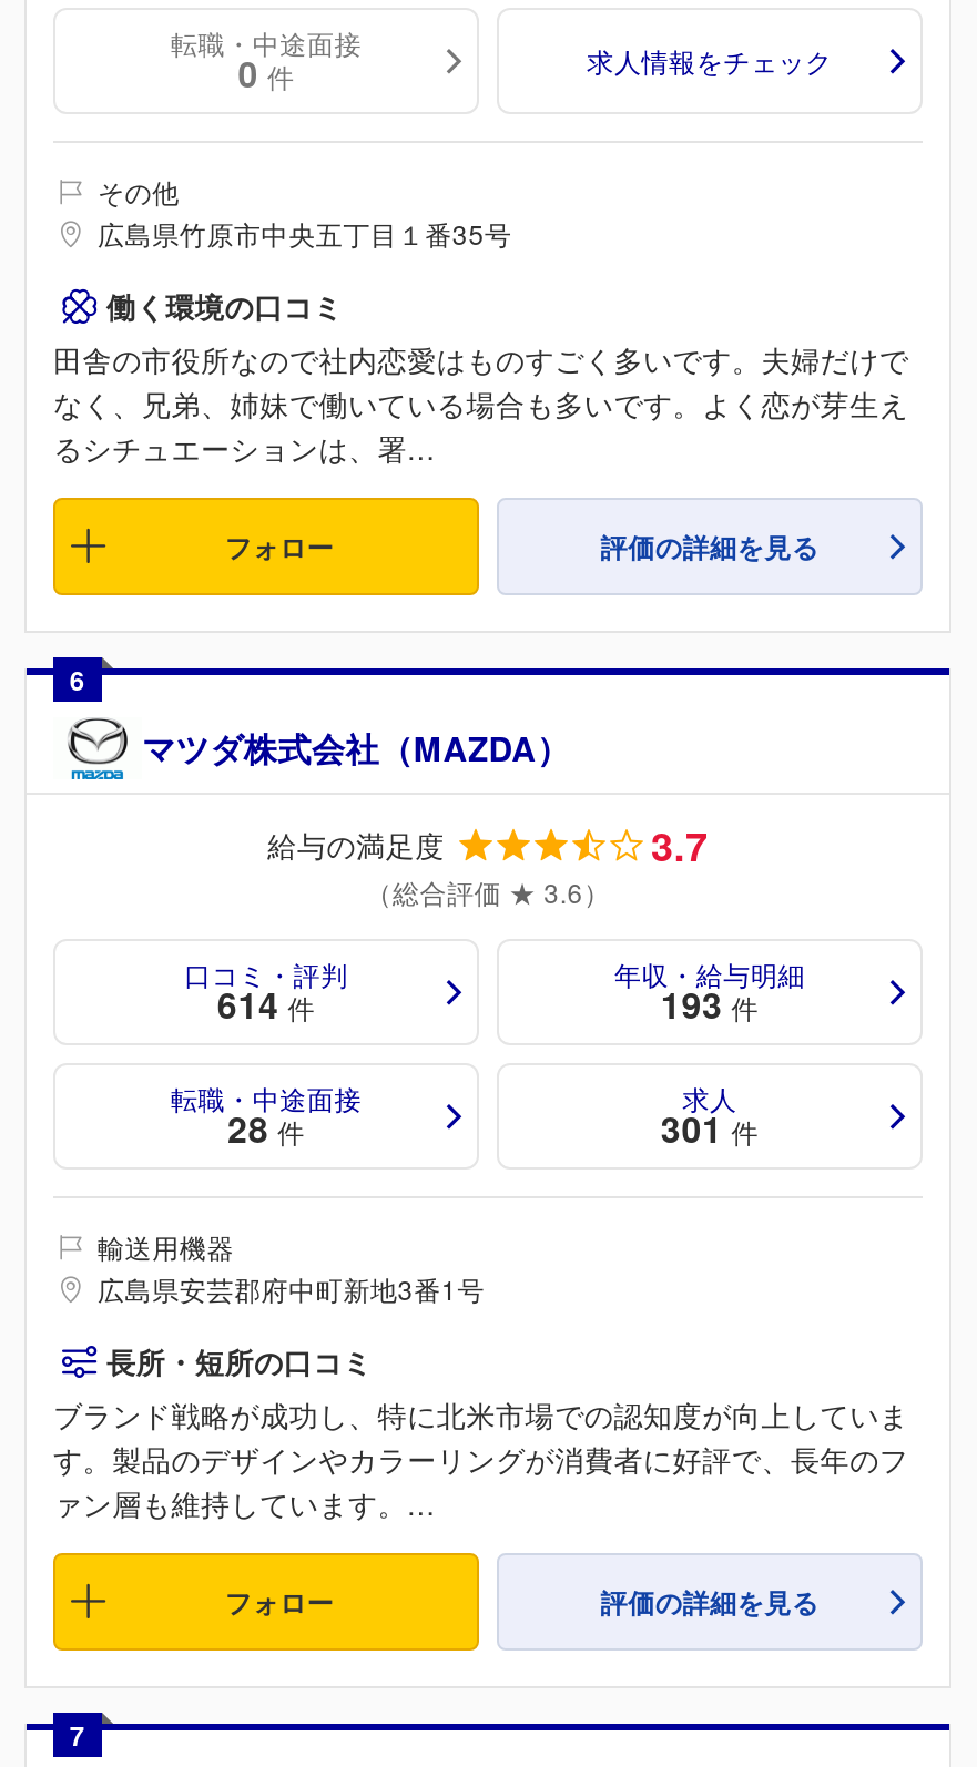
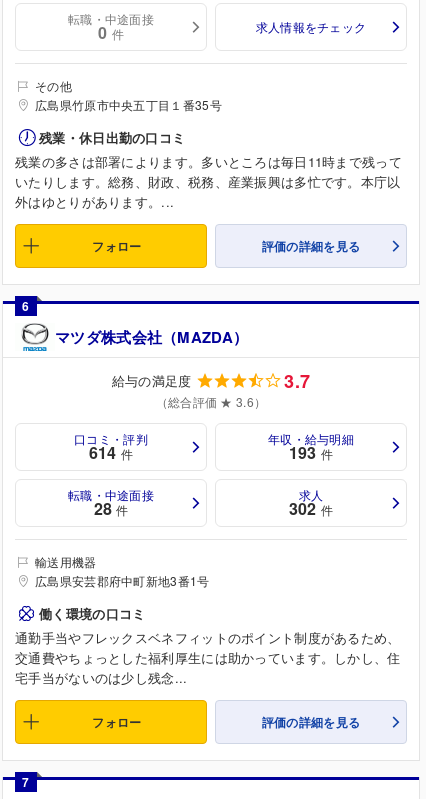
moved down: 働く環境の口コミ

- 田舎の市役所なので社内恋愛はものすごく多いです。夫婦だけで
- なく、兄弟、姉妹で働いている場合も多いです。よく恋が芽生え
- るシチュエーションは、署...
+ 残業・休日出勤の口コミ
+ 残業の多さは部署によります。多いところは毎日11時まで残って
+ いたりします。総務、財政、税務、産業振興は多忙です。本庁以
+ 外はゆとりがあります。...

- 301 件
+ 302 件

- 長所・短所の口コミ
- ブランド戦略が成功し、特に北米市場での認知度が向上していま
- す。製品のデザインやカラーリングが消費者に好評で、長年のフ
- ァン層も維持しています。...
+ 通勤手当やフレックスベネフィットのポイント制度があるため、
+ 交通費やちょっとした福利厚生には助かっています。しかし、住
+ 宅手当がないのは少し残念...
